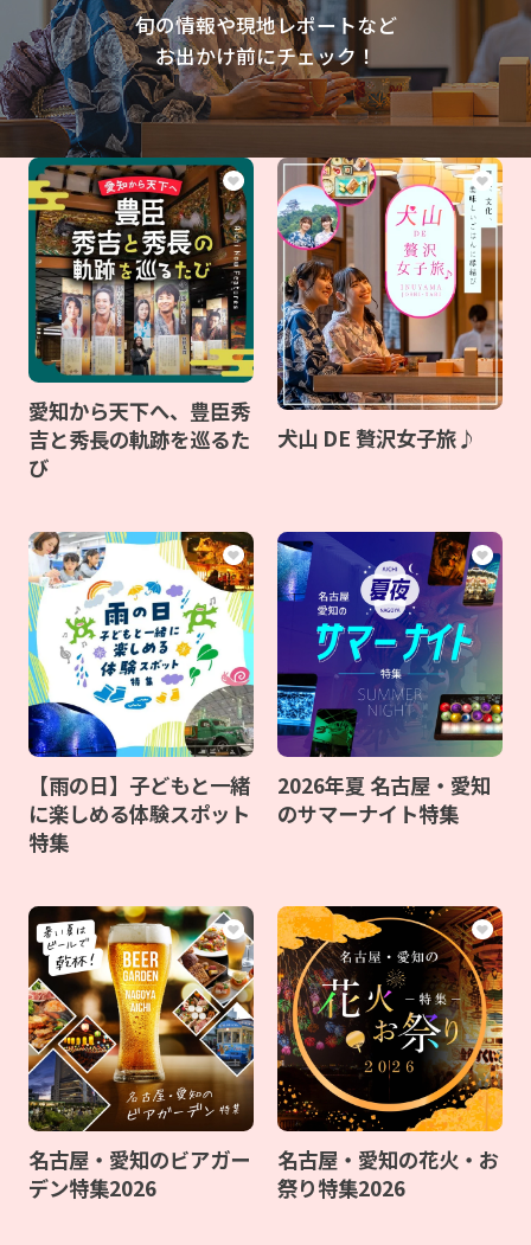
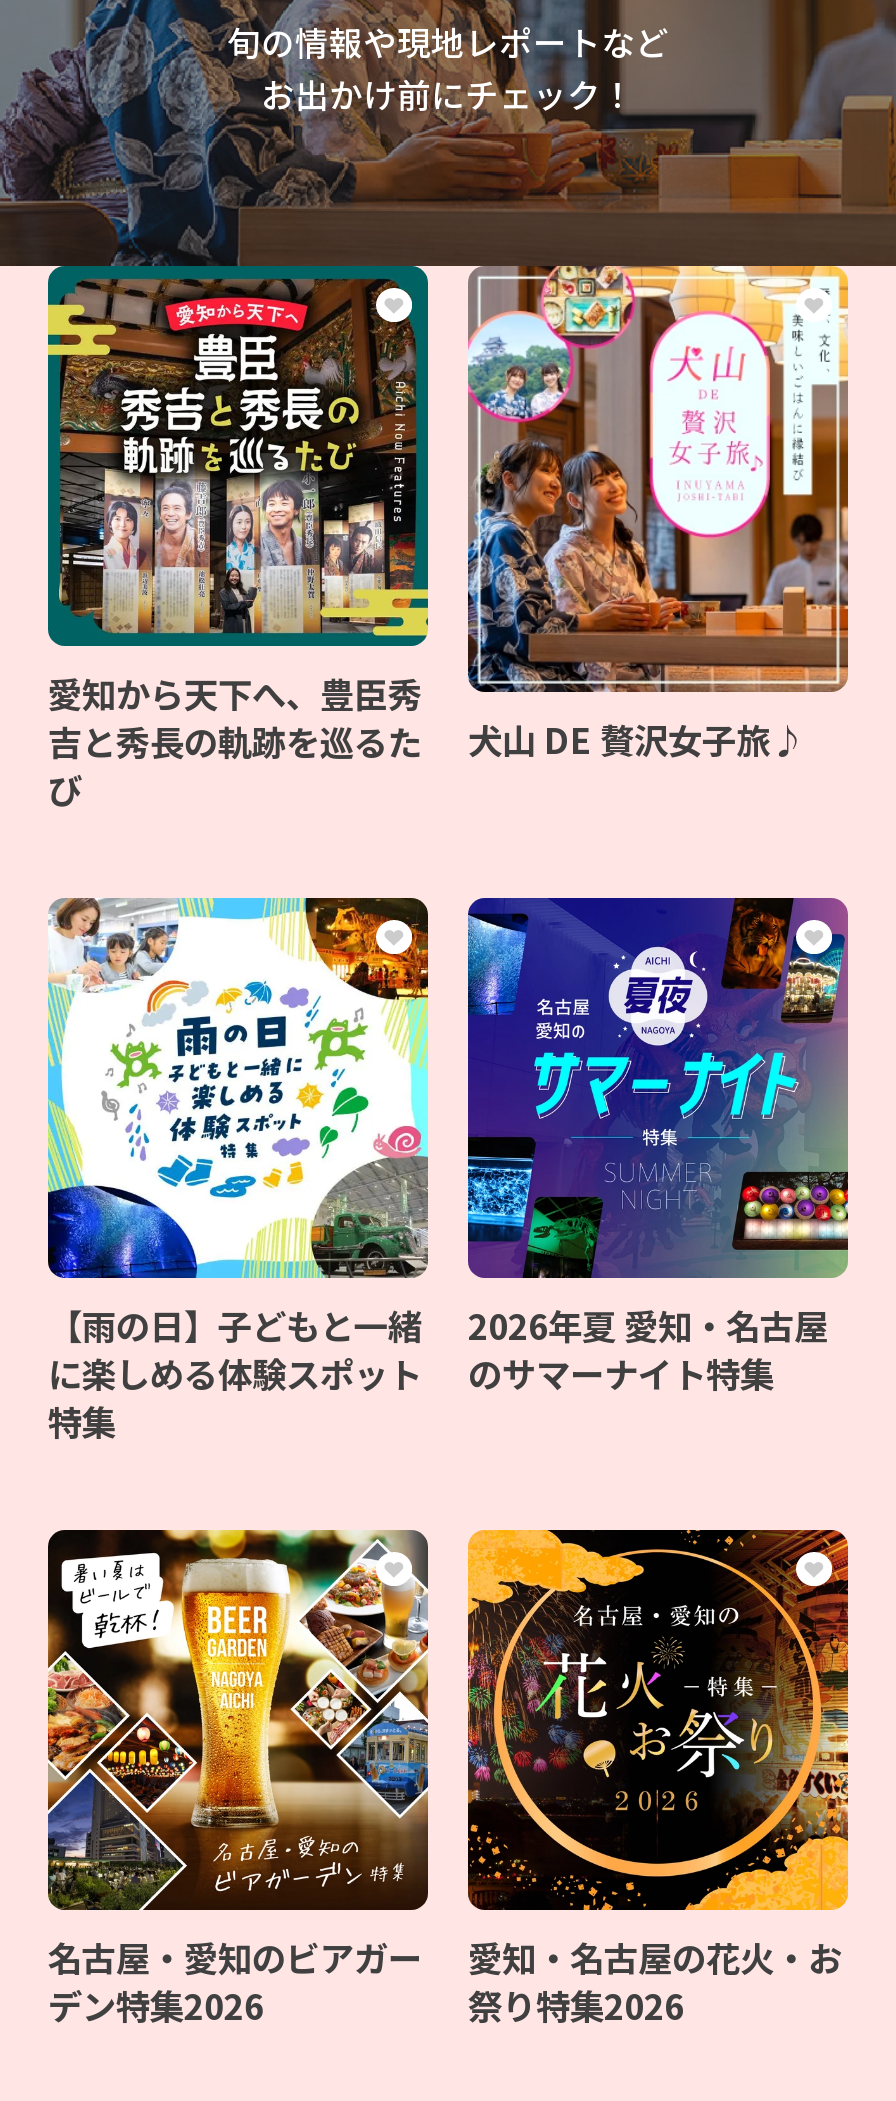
- 2026年夏 名古屋・愛知
+ 2026年夏 愛知・名古屋

- 名古屋・愛知の花火・お
+ 愛知・名古屋の花火・お
